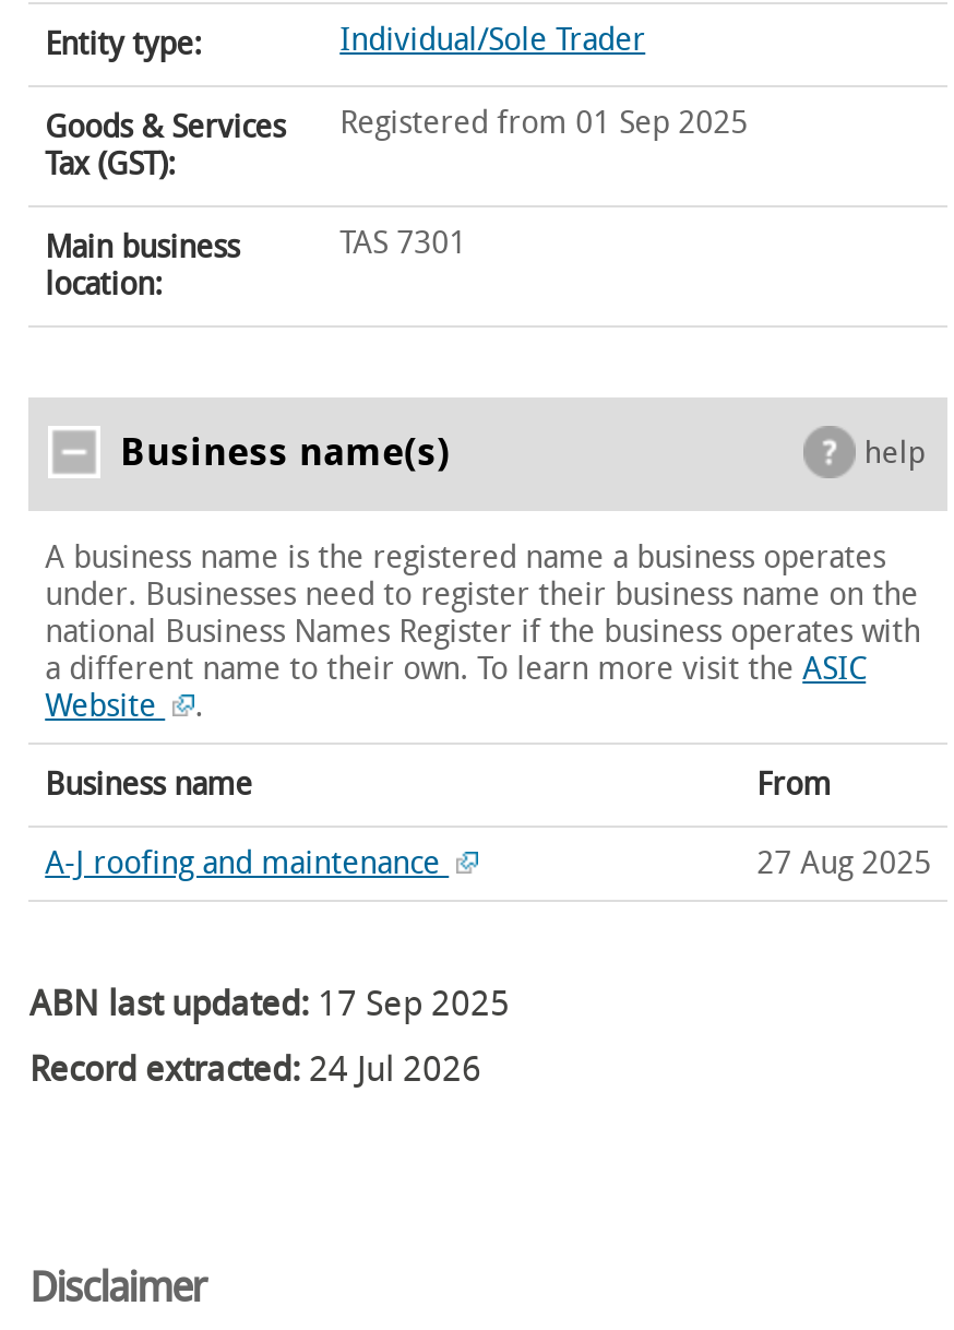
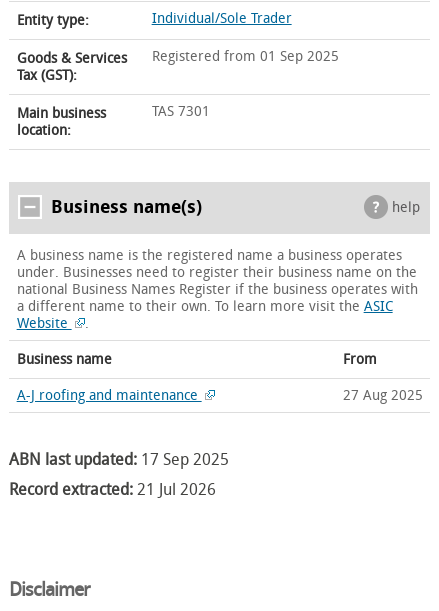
- Record extracted: 24 Jul 2026
+ Record extracted: 21 Jul 2026
